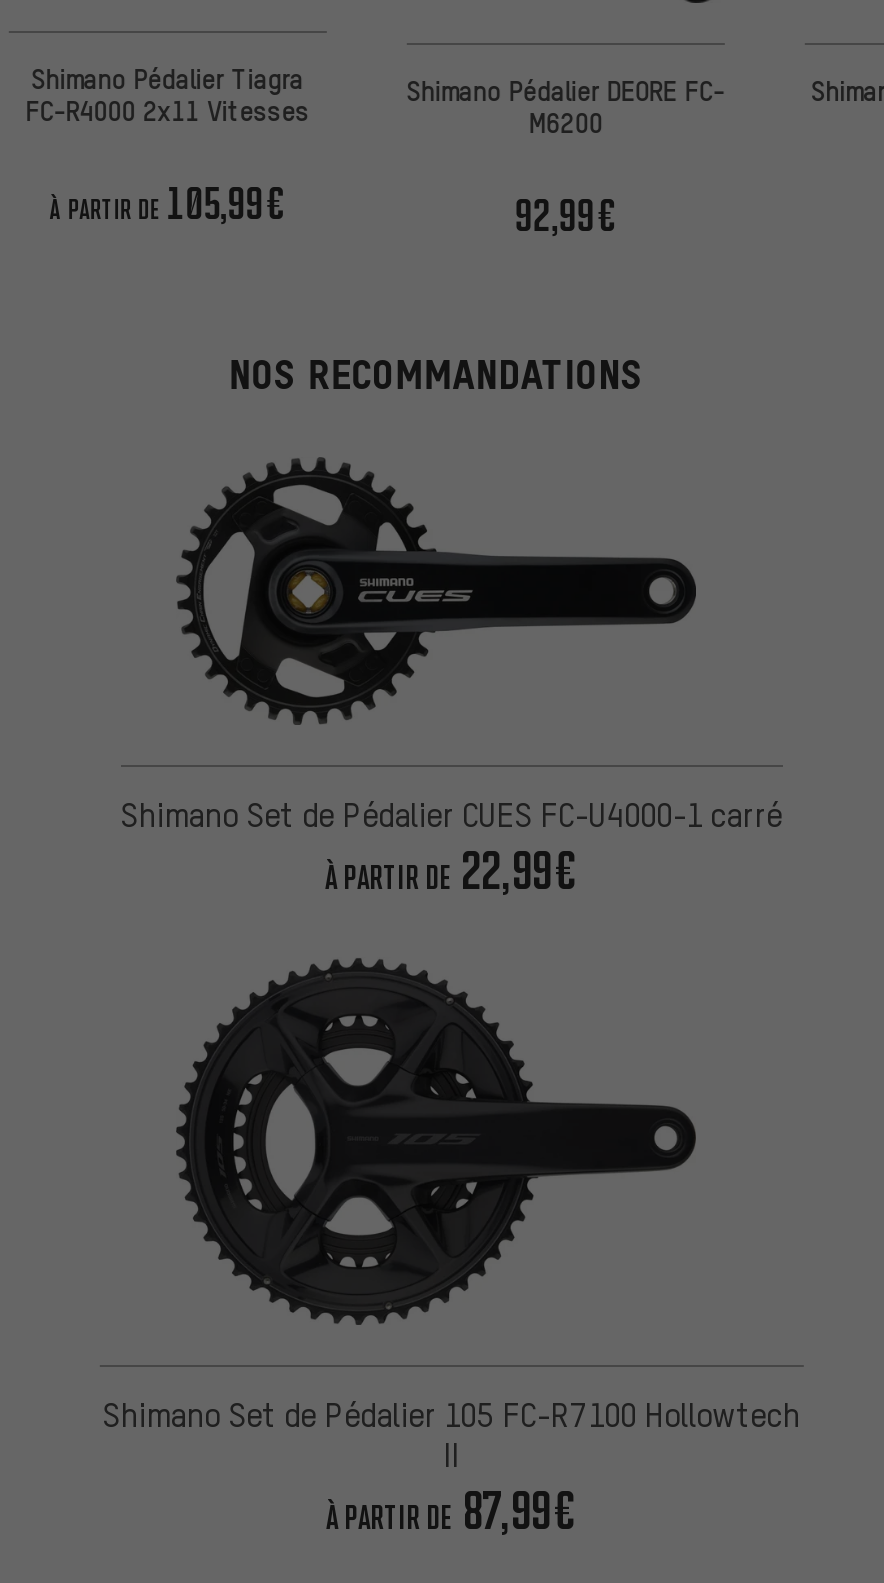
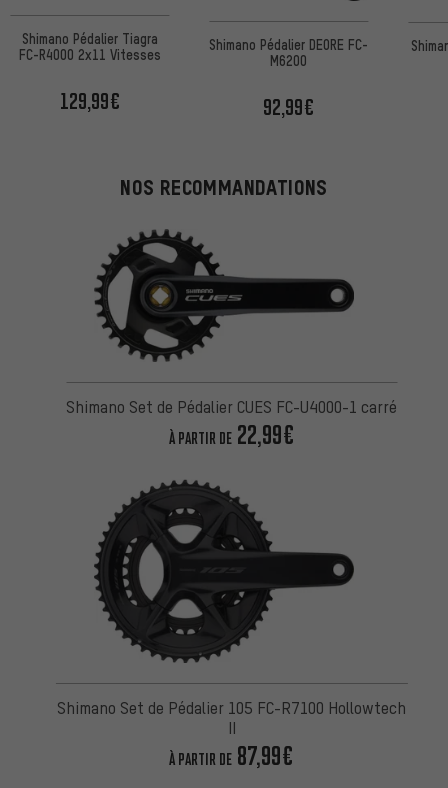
- À PARTIR DE 105,99€
+ 129,99€
